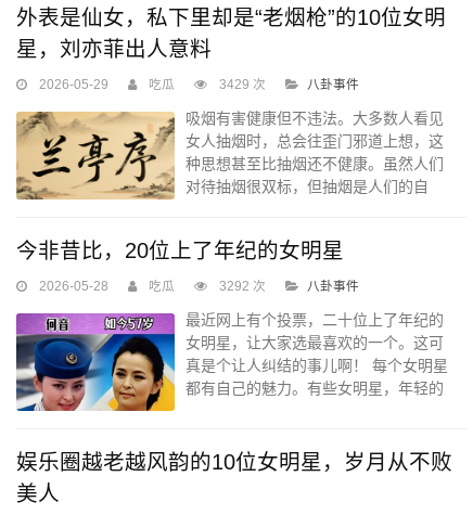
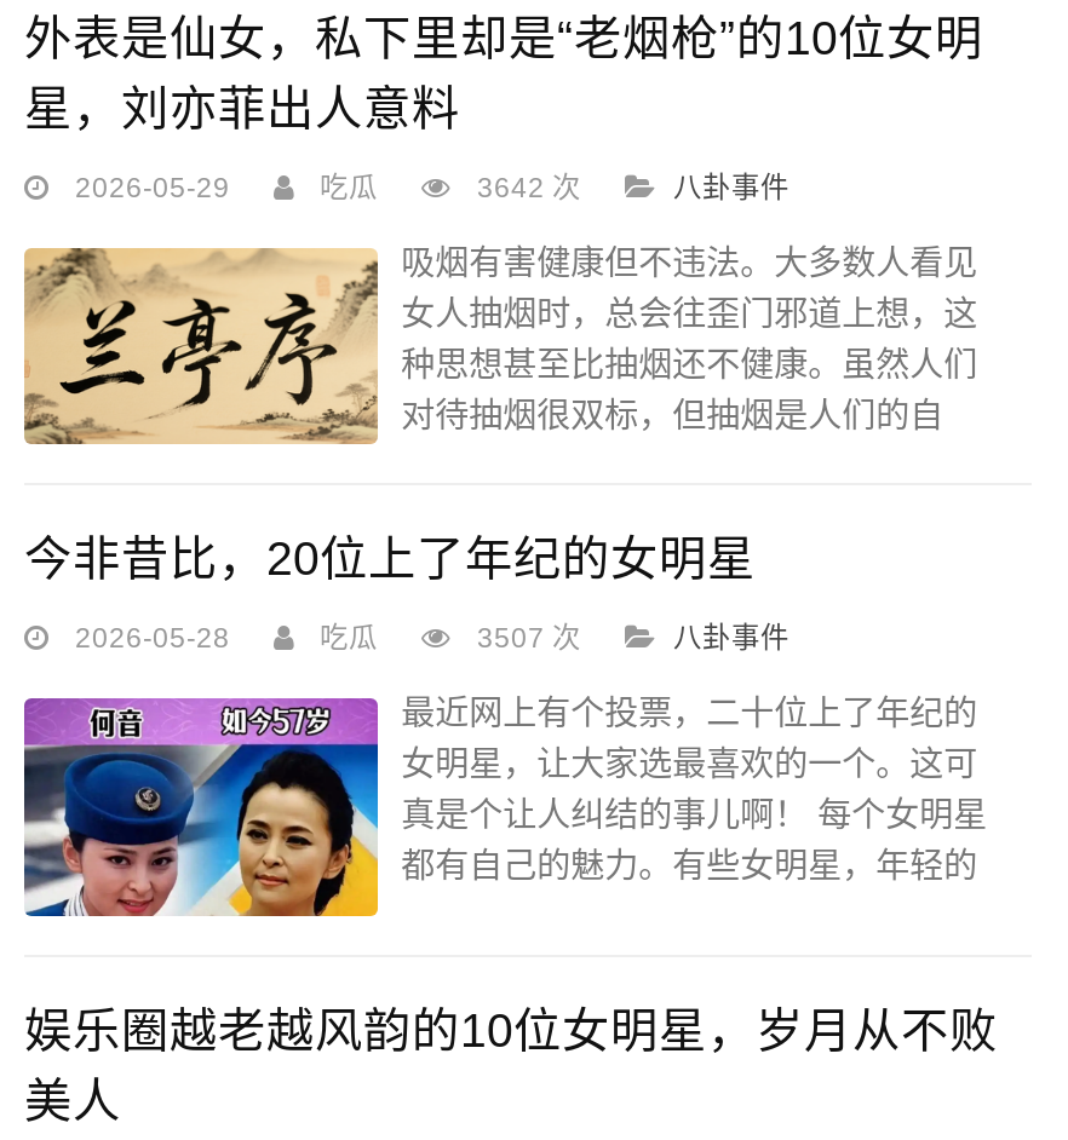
- 3429 次
+ 3642 次

- 3292 次
+ 3507 次
